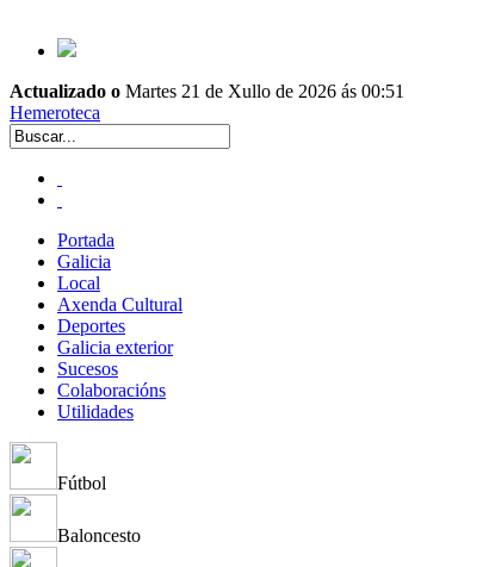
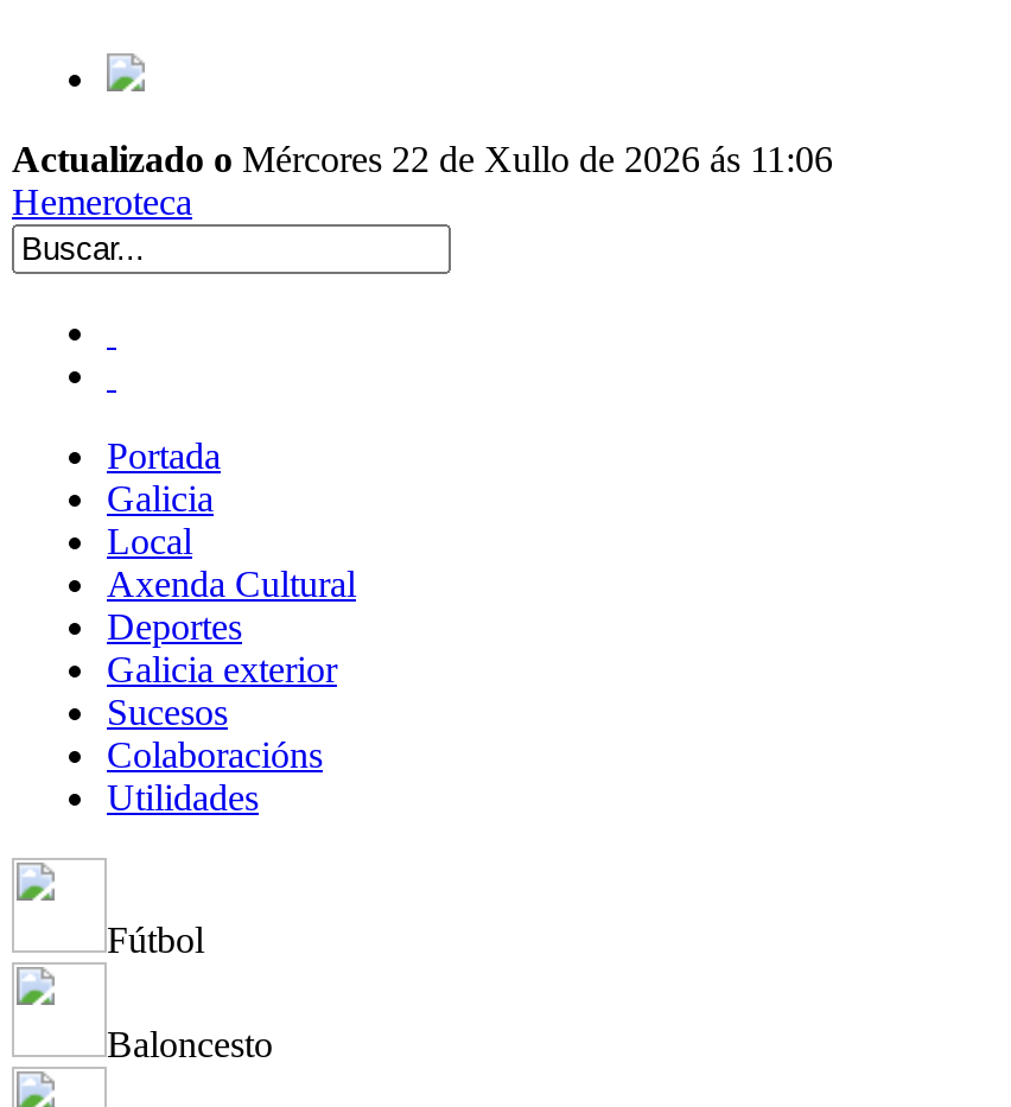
- Actualizado o Martes 21 de Xullo de 2026 ás 00:51
+ Actualizado o Mércores 22 de Xullo de 2026 ás 11:06
